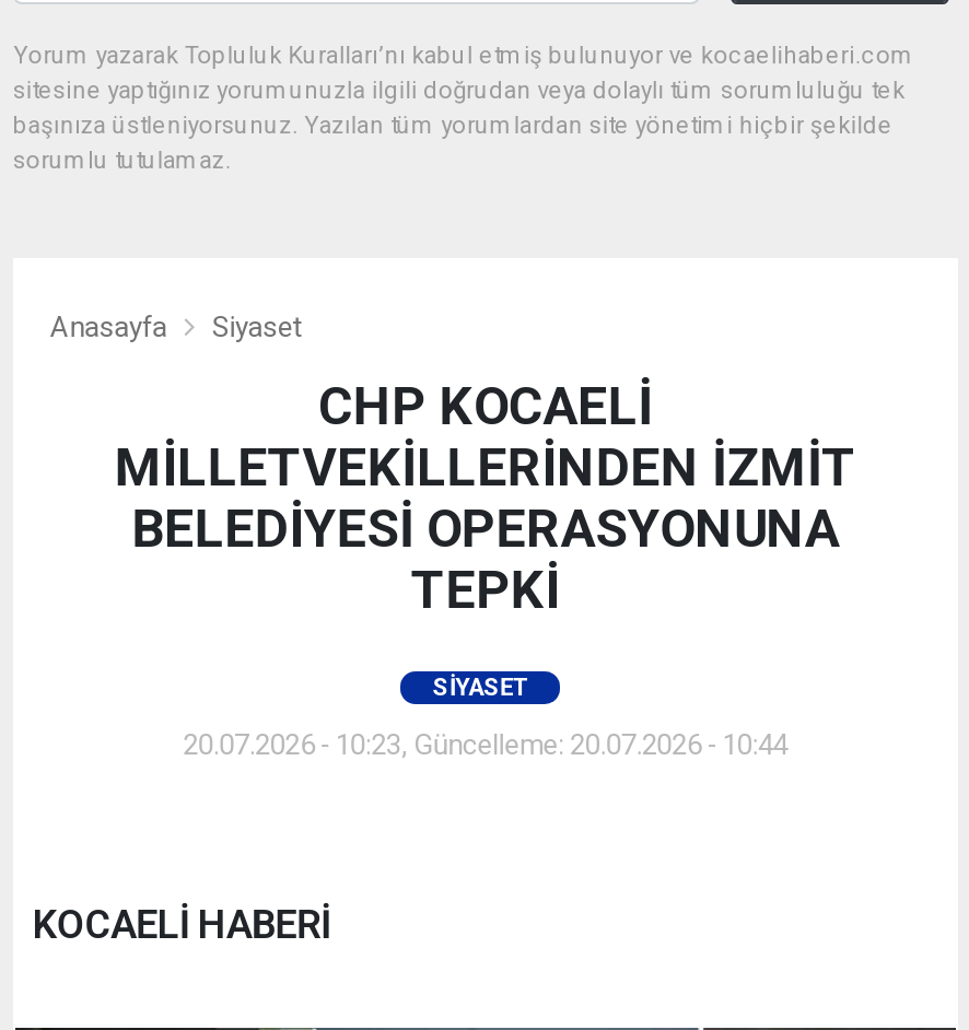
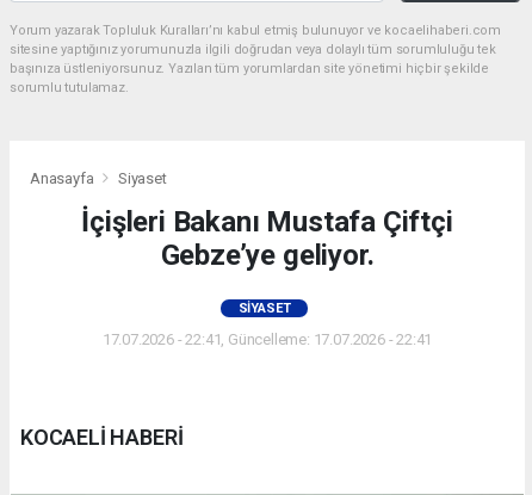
- CHP KOCAELİ
- MİLLETVEKİLLERİNDEN İZMİT
- BELEDİYESİ OPERASYONUNA
- TEPKİ
+ İçişleri Bakanı Mustafa Çiftçi
+ Gebze’ye geliyor.

- 20.07.2026 - 10:23, Güncelleme: 20.07.2026 - 10:44
+ 17.07.2026 - 22:41, Güncelleme: 17.07.2026 - 22:41
